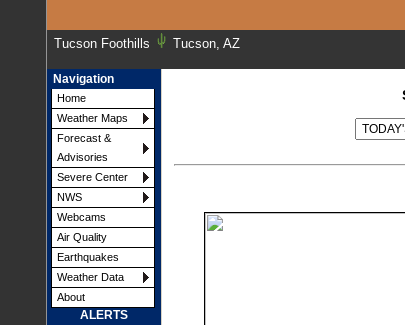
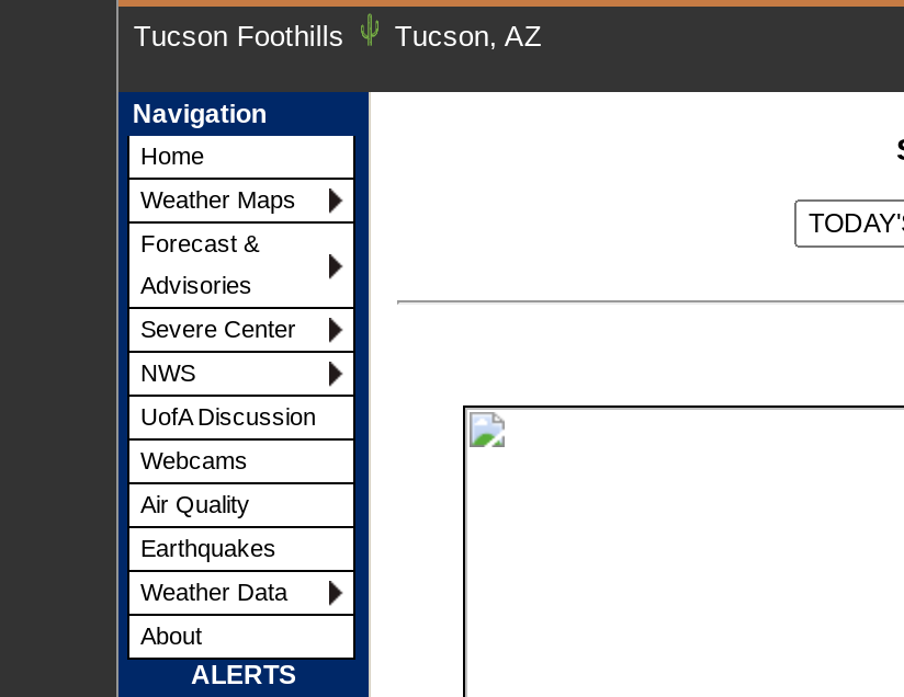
+ UofA Discussion
